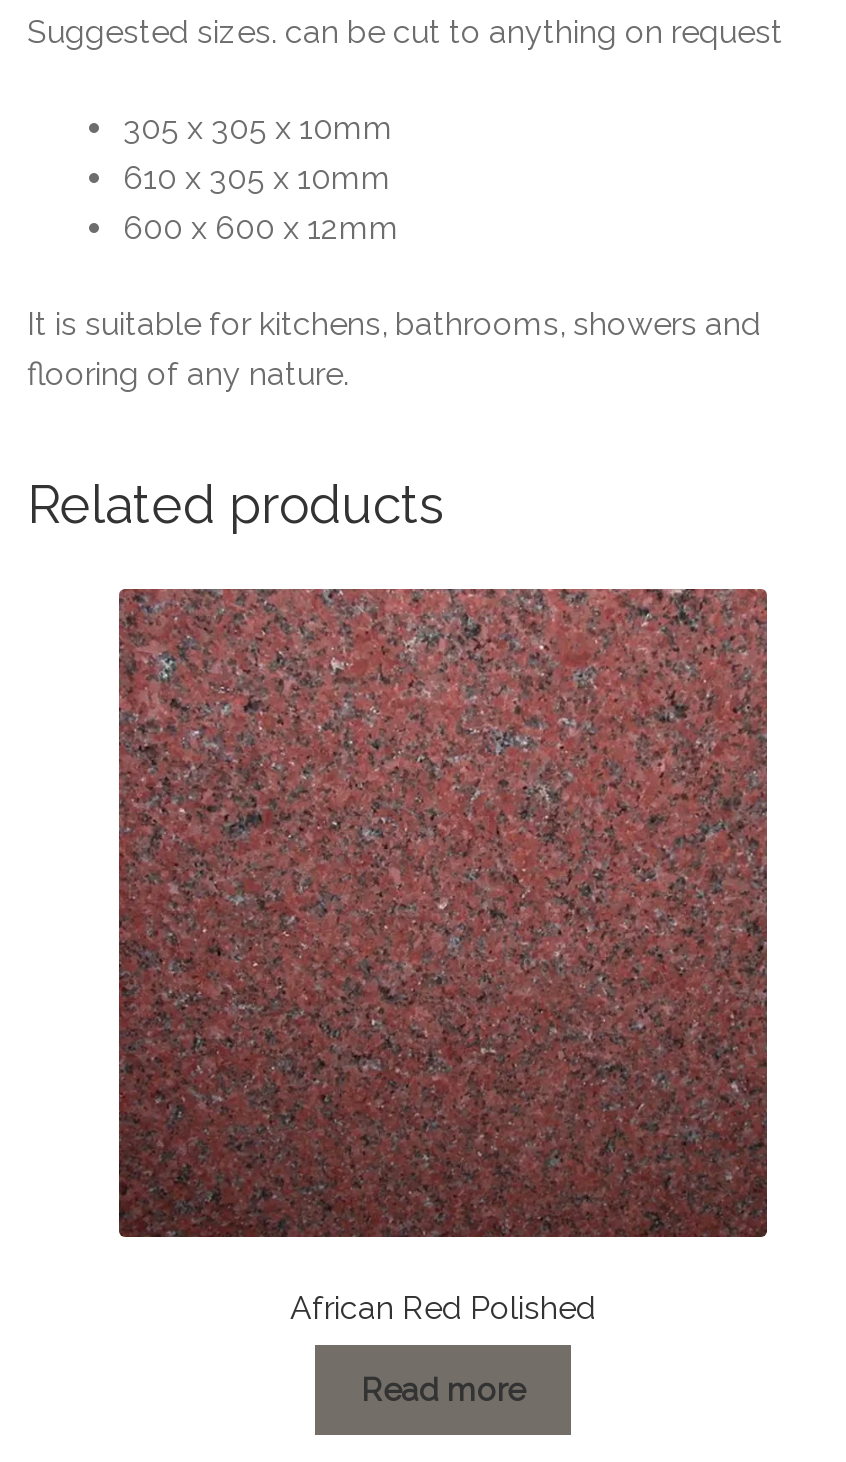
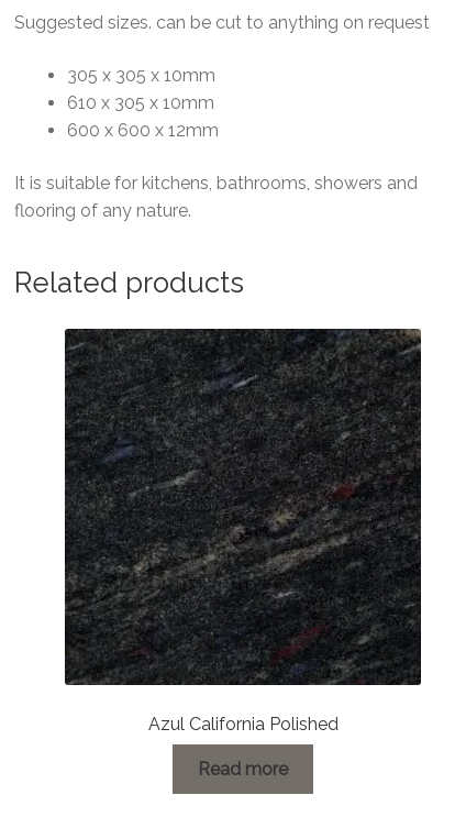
- [image]
- African Red Polished
+ [image]
+ Azul California Polished
